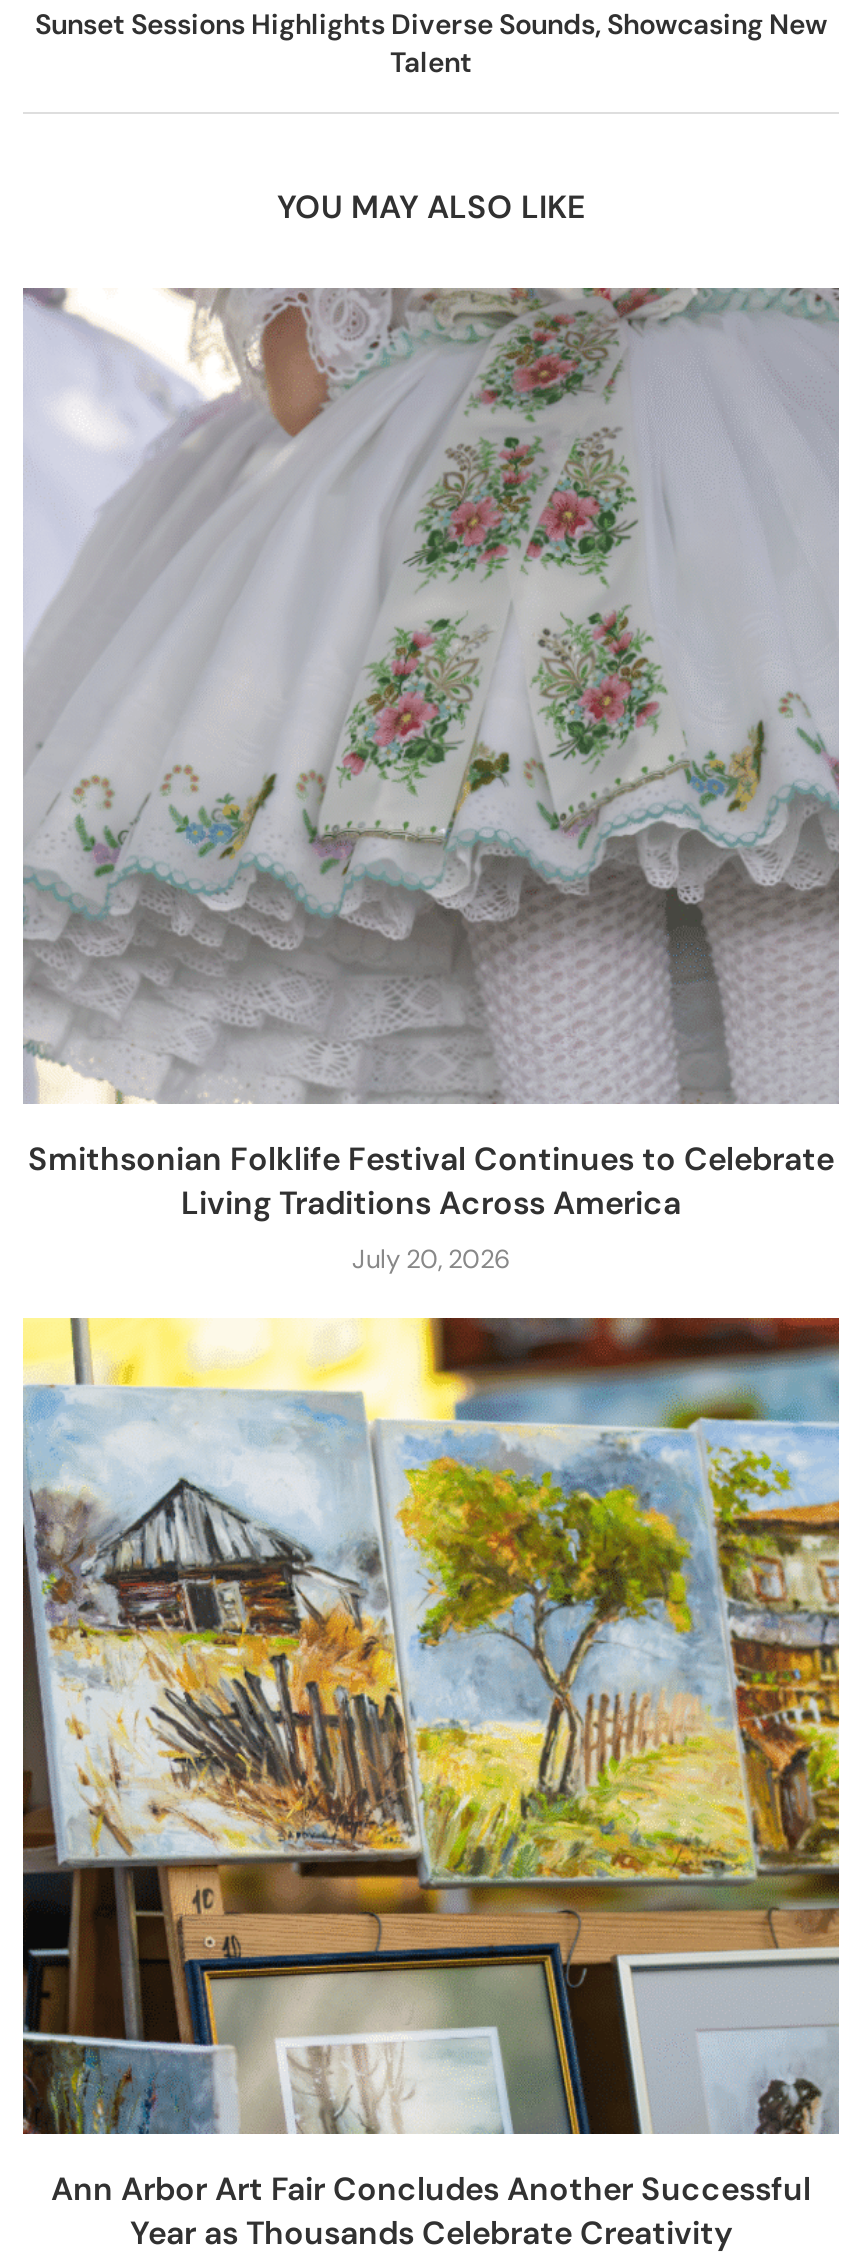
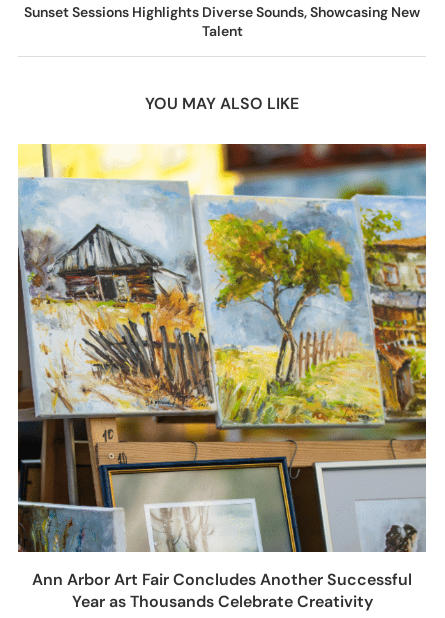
- [image]
- Smithsonian Folklife Festival Continues to Celebrate
- Living Traditions Across America
- July 20, 2026
